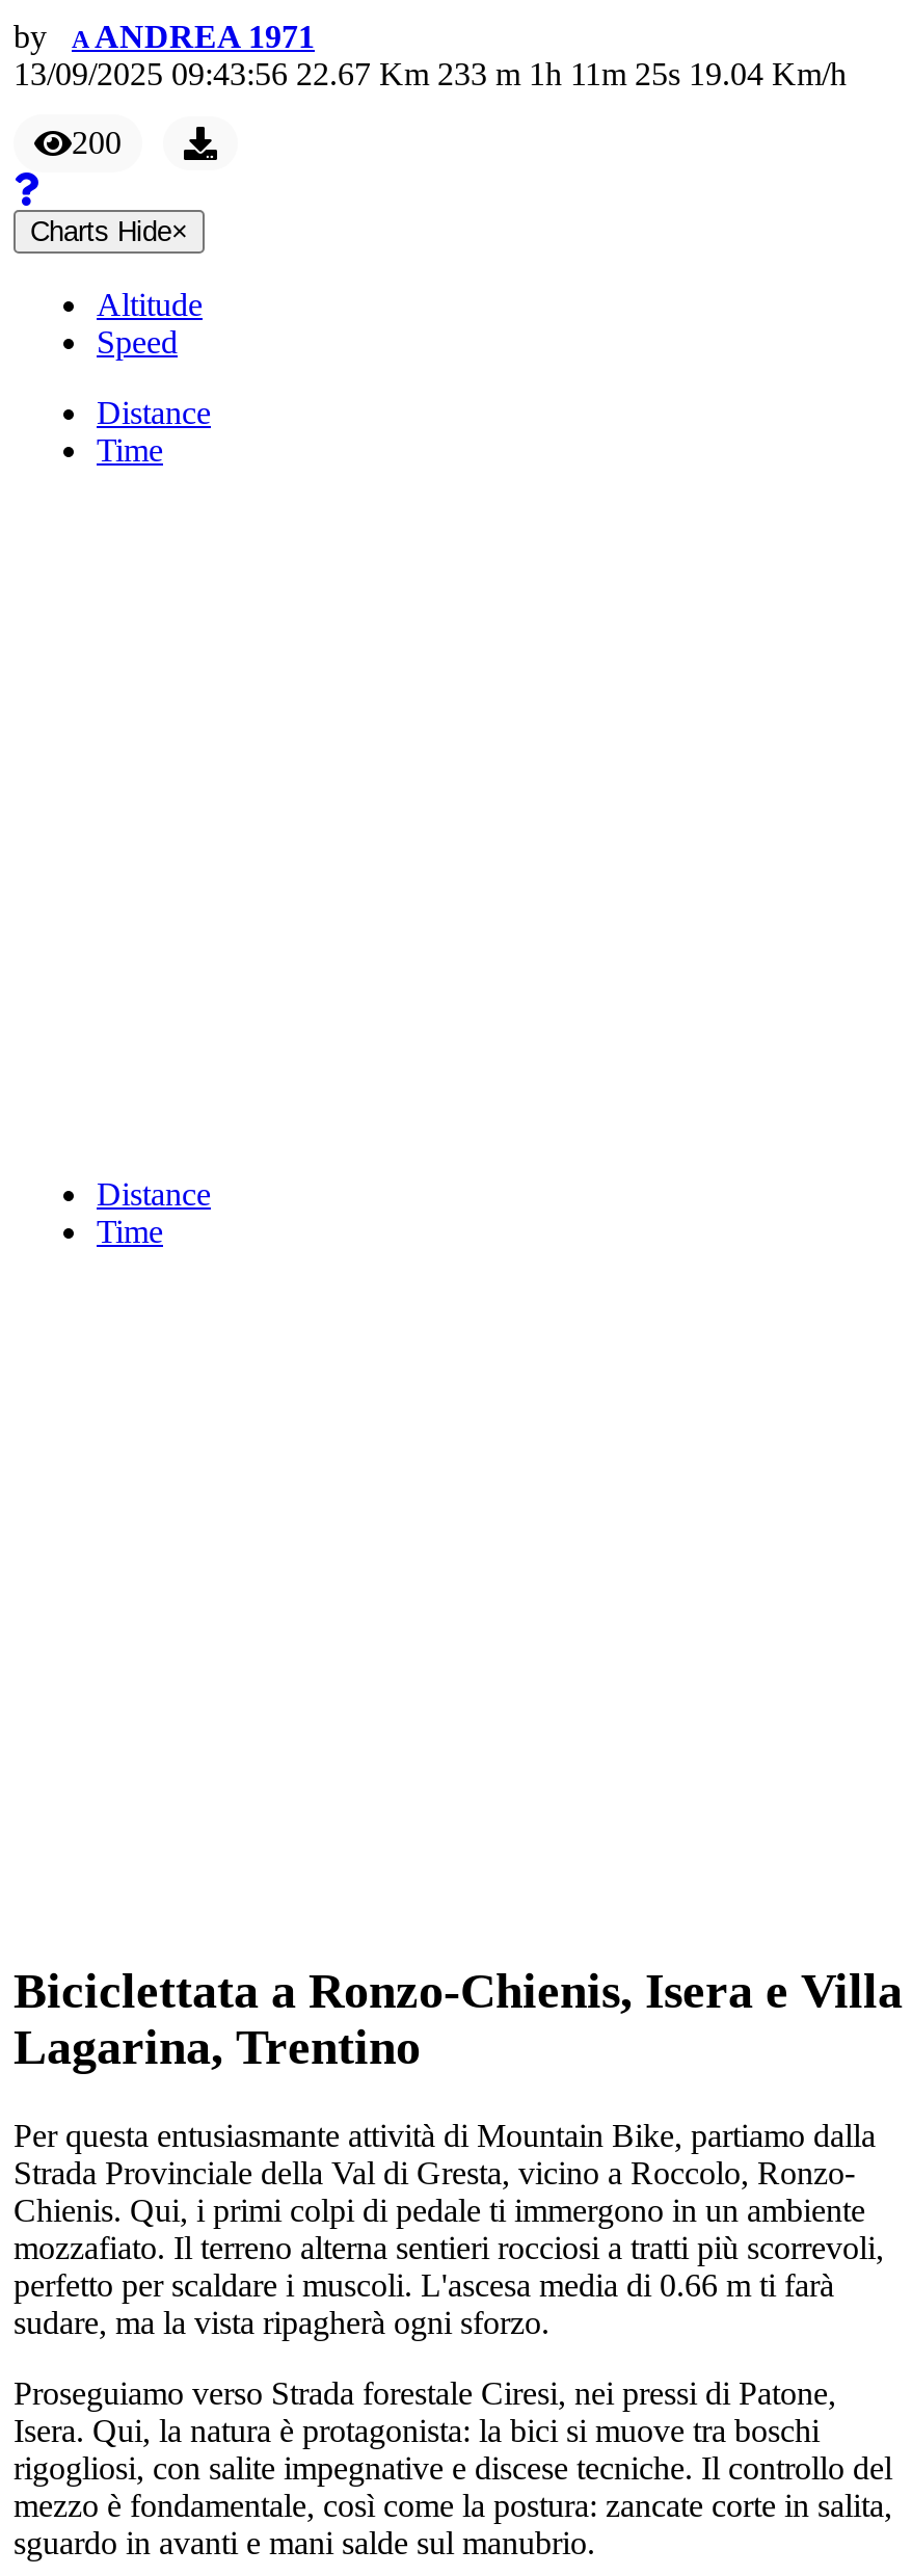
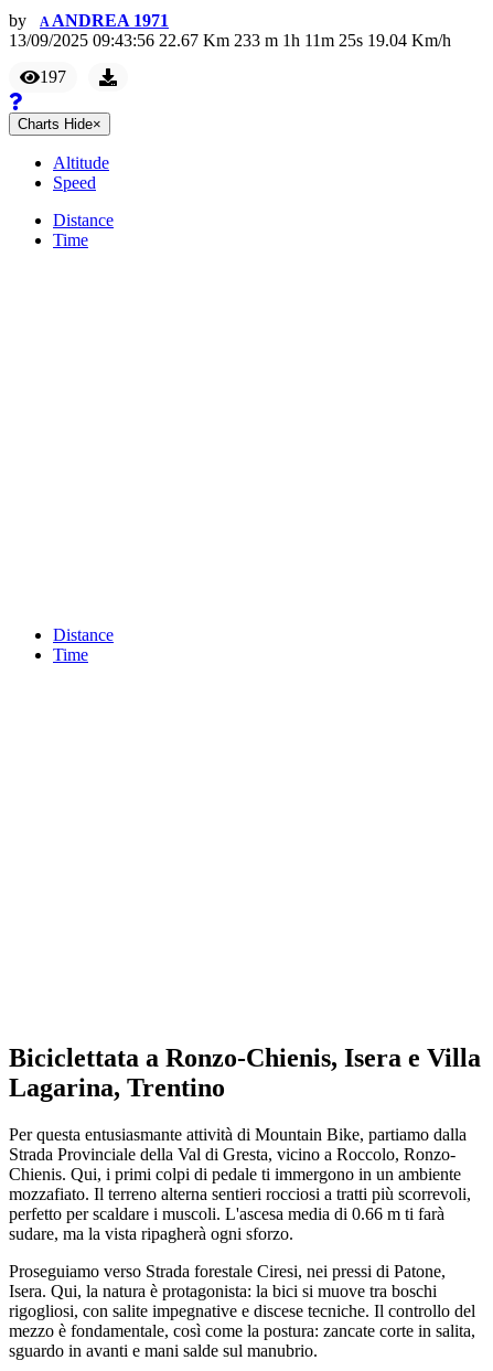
- 200
+ 197
